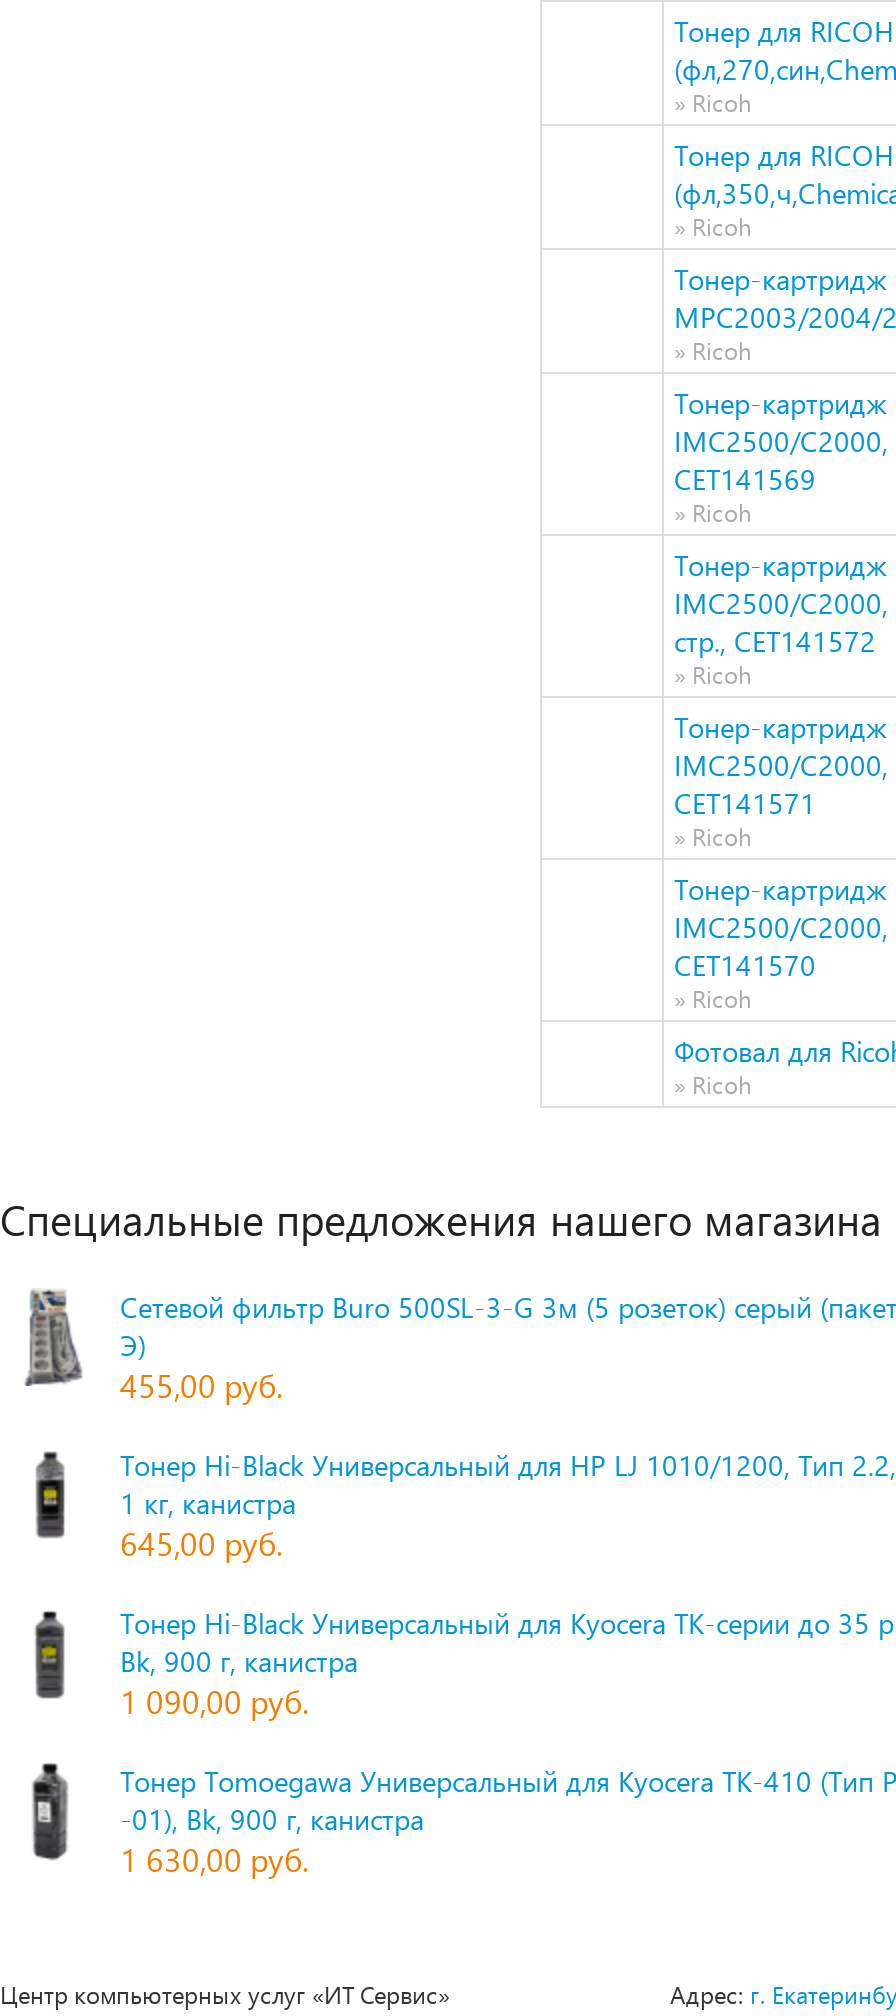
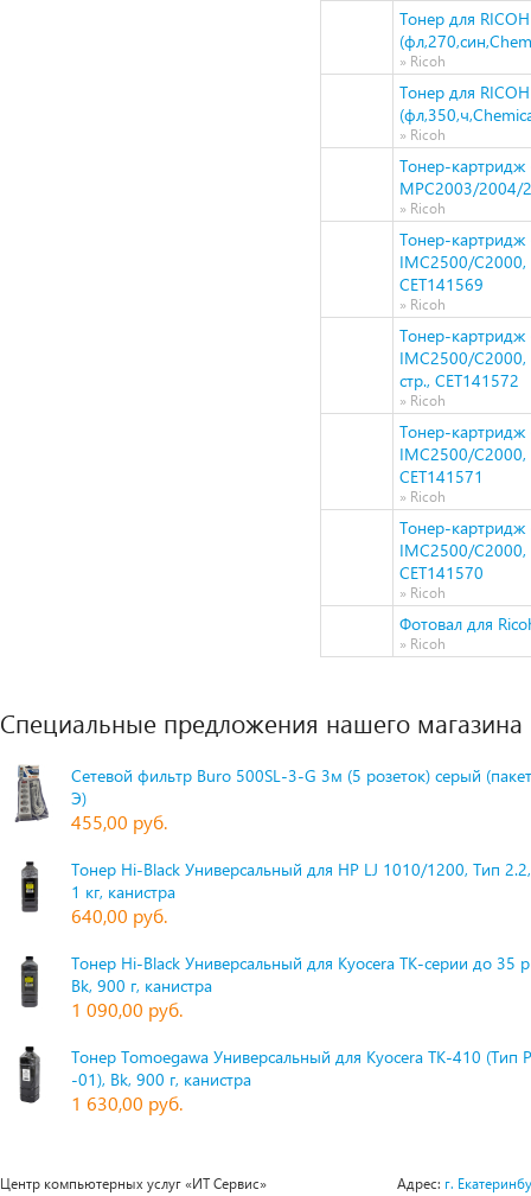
- 645,00 руб.
+ 640,00 руб.
